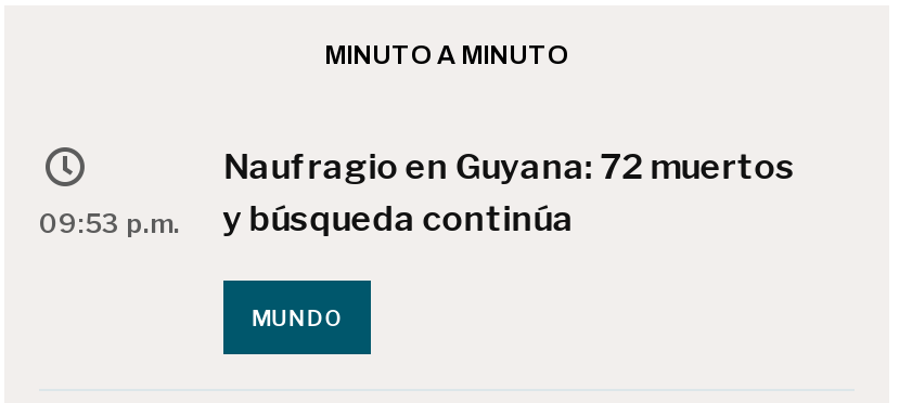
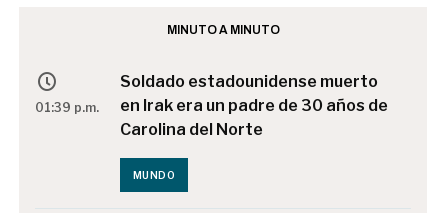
- Naufragio en Guyana: 72 muertos
- y búsqueda continúa
+ Soldado estadounidense muerto
+ en Irak era un padre de 30 años de
+ Carolina del Norte

- 09:53 p.m.
+ 01:39 p.m.
